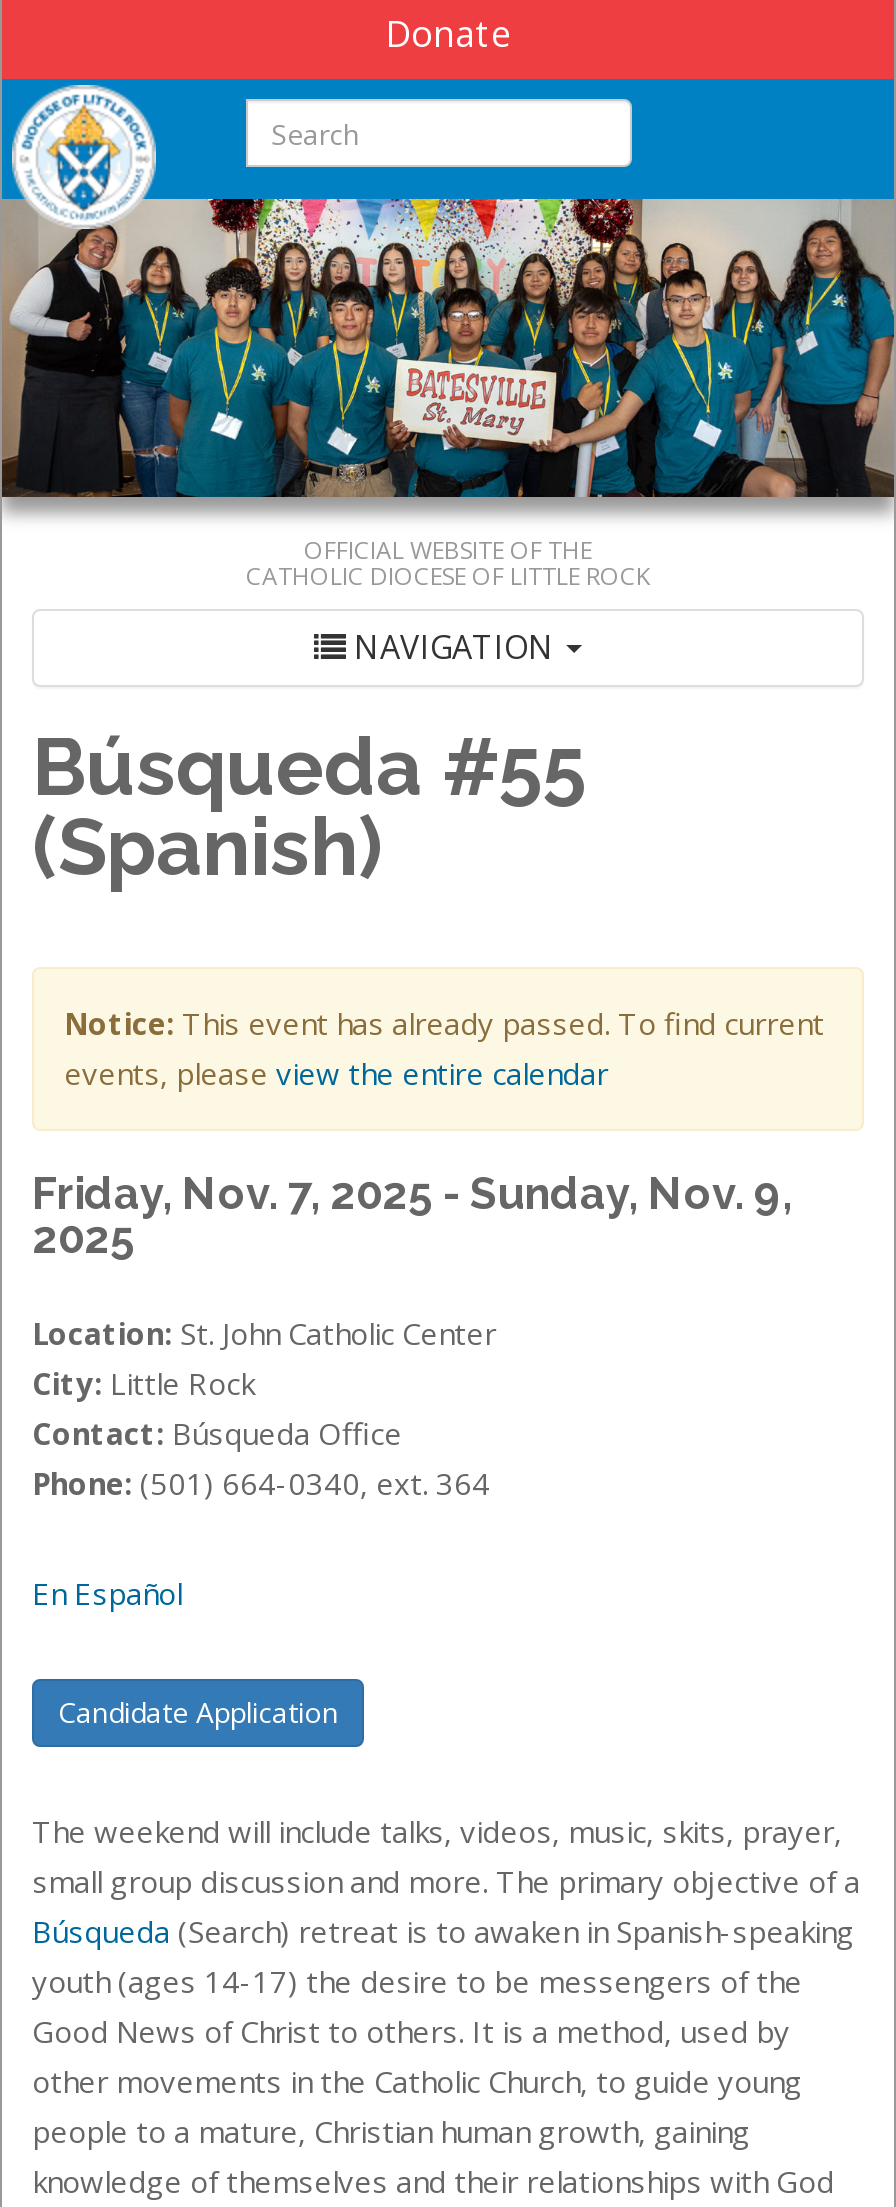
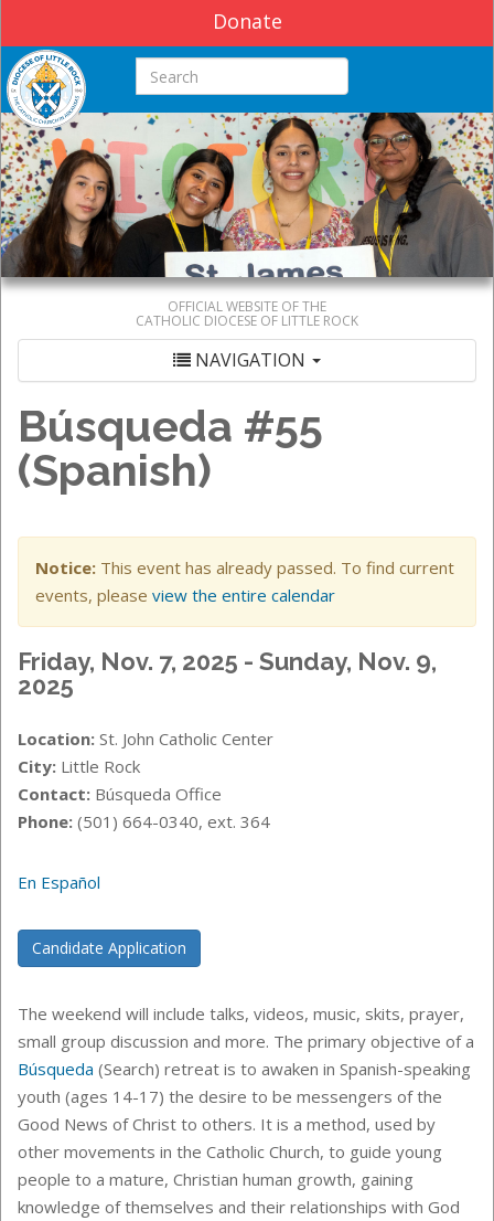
- [image]
+ [image]
